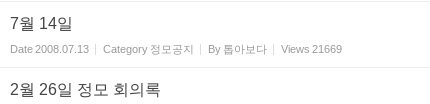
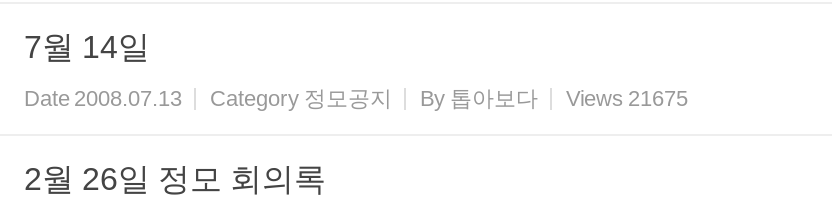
- Date 2008.07.13 Category 정모공지 By 톱아보다 Views 21669
+ Date 2008.07.13 Category 정모공지 By 톱아보다 Views 21675
